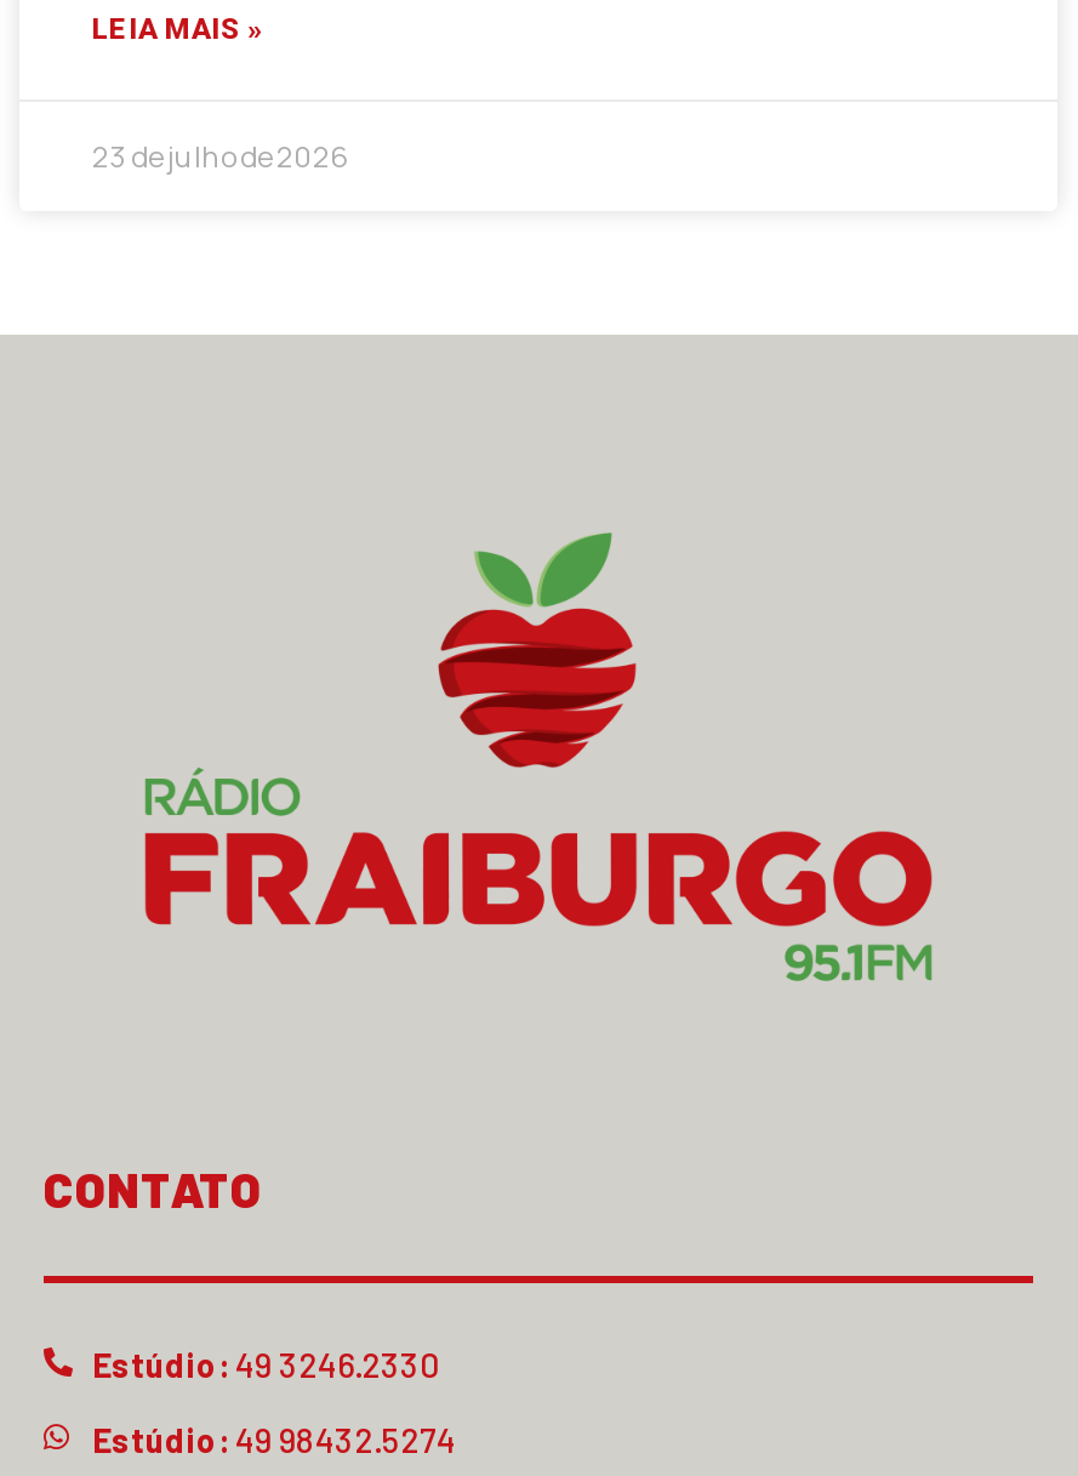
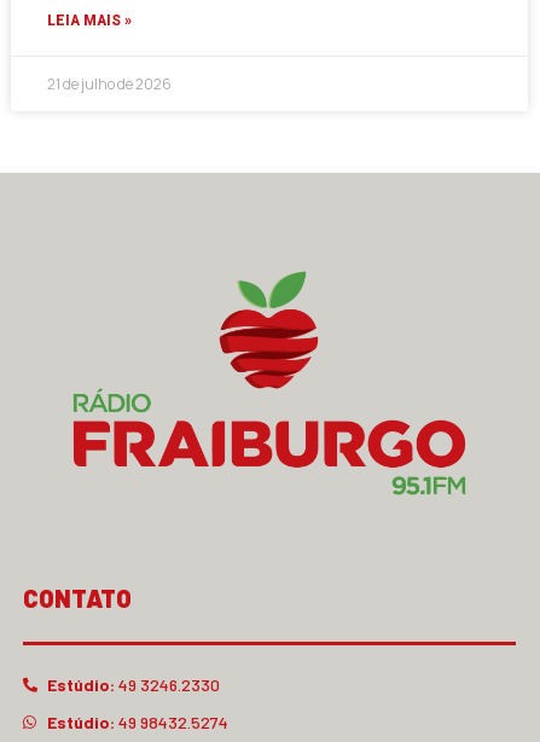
- 23 de julho de 2026
+ 21 de julho de 2026
